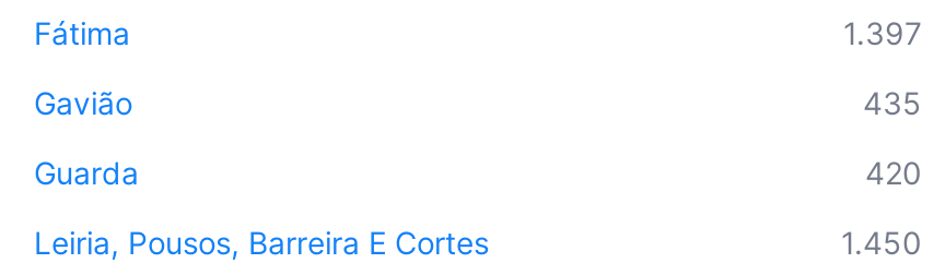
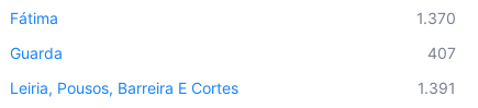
- 1.397
- Gavião
- 435
+ 1.370

- 420
+ 407

- 1.450
+ 1.391
